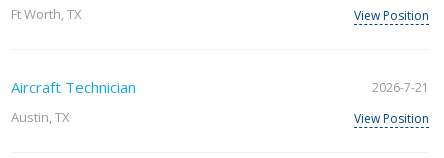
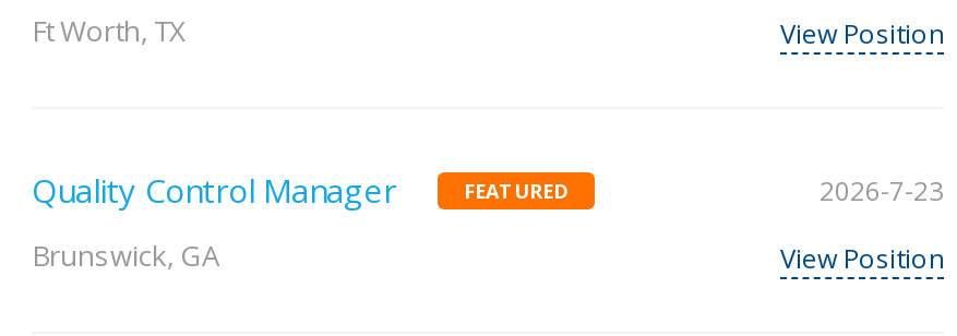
- Aircraft Technician
+ Quality Control Manager
+ FEATURED

- 2026-7-21
+ 2026-7-23

- Austin, TX
+ Brunswick, GA
